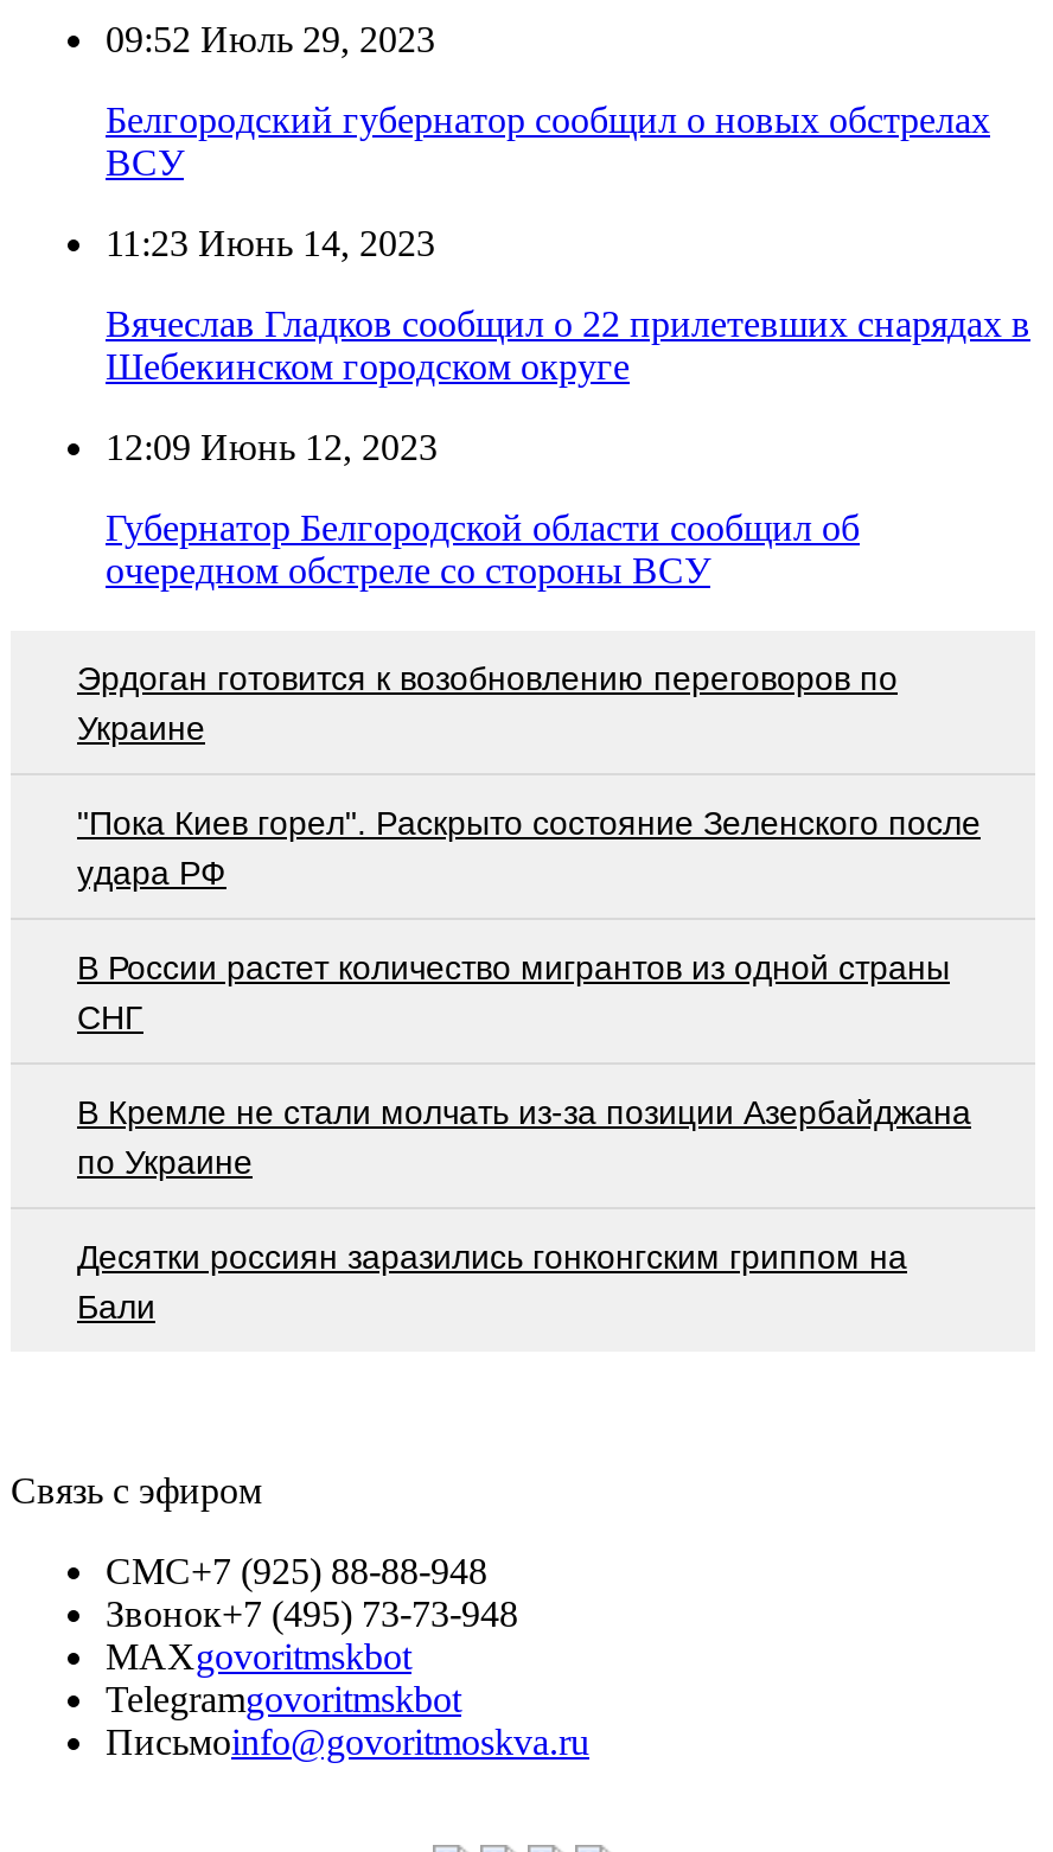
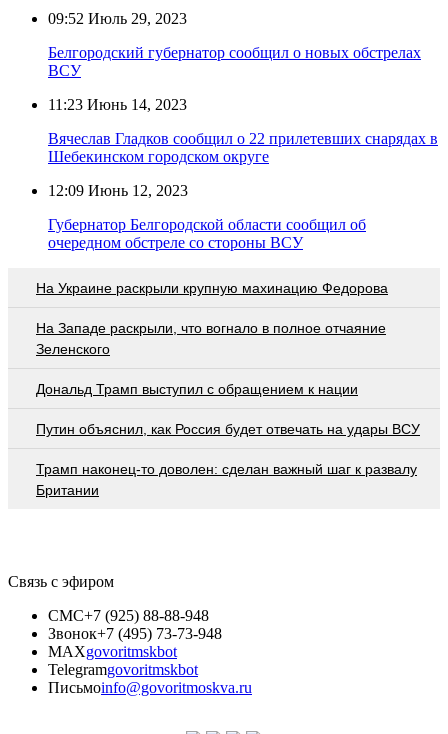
- Эрдоган готовится к возобновлению переговоров по
- Украине
+ На Украине раскрыли крупную махинацию Федорова

- "Пока Киев горел". Раскрыто состояние Зеленского после
- удара РФ
+ На Западе раскрыли, что вогнало в полное отчаяние
+ Зеленского

- В России растет количество мигрантов из одной страны
- СНГ
+ Дональд Трамп выступил с обращением к нации

- В Кремле не стали молчать из-за позиции Азербайджана
- по Украине
+ Путин объяснил, как Россия будет отвечать на удары ВСУ

- Десятки россиян заразились гонконгским гриппом на
- Бали
+ Трамп наконец-то доволен: сделан важный шаг к развалу
+ Британии
